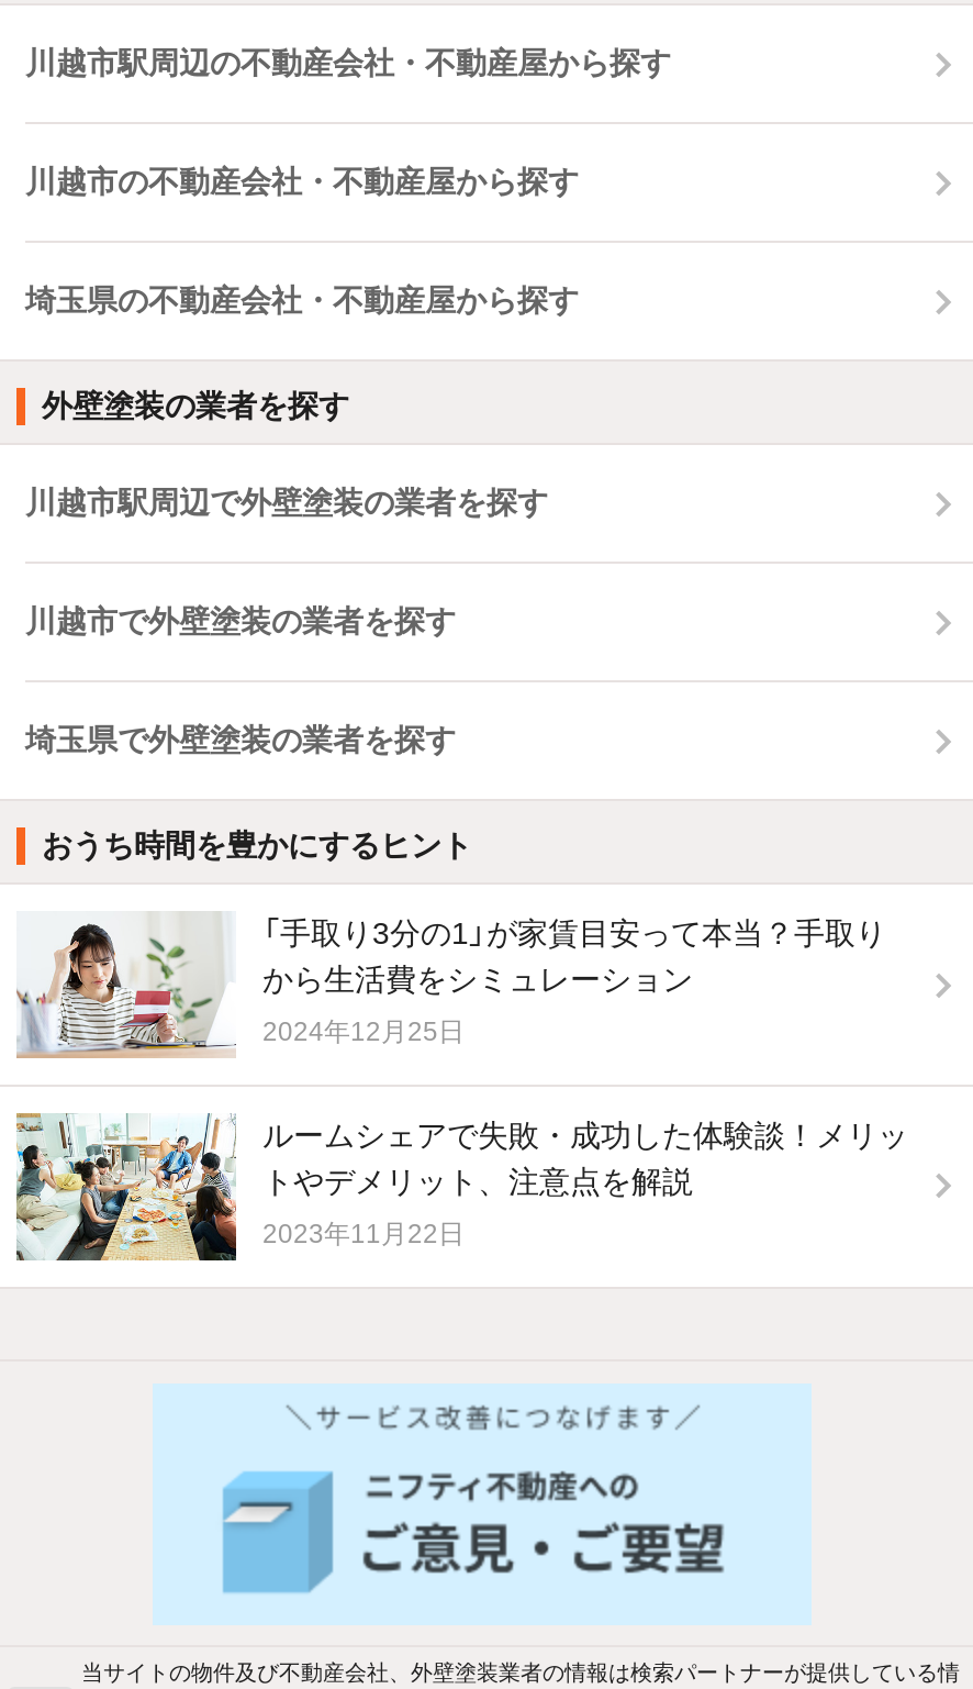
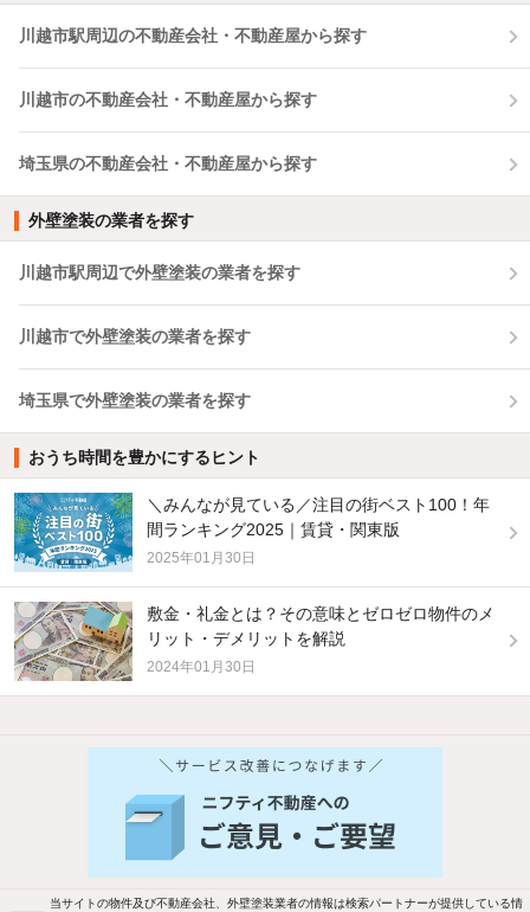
- [image]
- 「手取り3分の1」が家賃目安って本当？手取り
- から生活費をシミュレーション
+ [image]
+ ＼みんなが見ている／注目の街ベスト100！年
+ 間ランキング2025｜賃貸・関東版

- 2024年12月25日
+ 2025年01月30日

- [image]
- ルームシェアで失敗・成功した体験談！メリッ
- トやデメリット、注意点を解説
+ [image]
+ 敷金・礼金とは？その意味とゼロゼロ物件のメ
+ リット・デメリットを解説

- 2023年11月22日
+ 2024年01月30日
